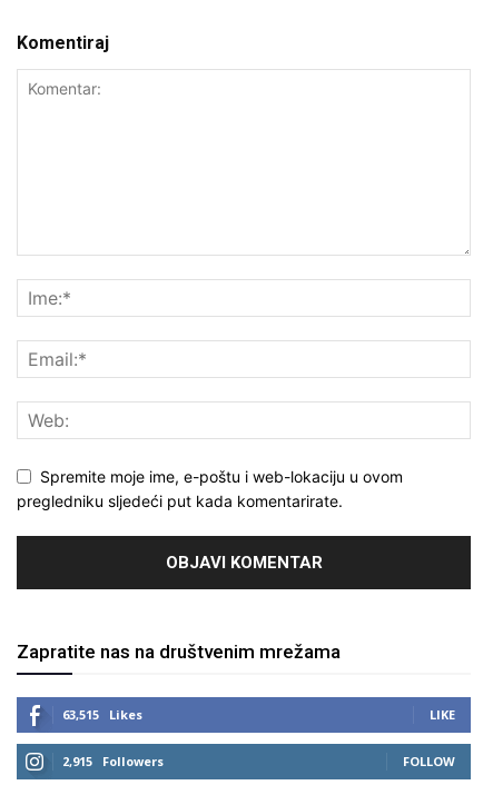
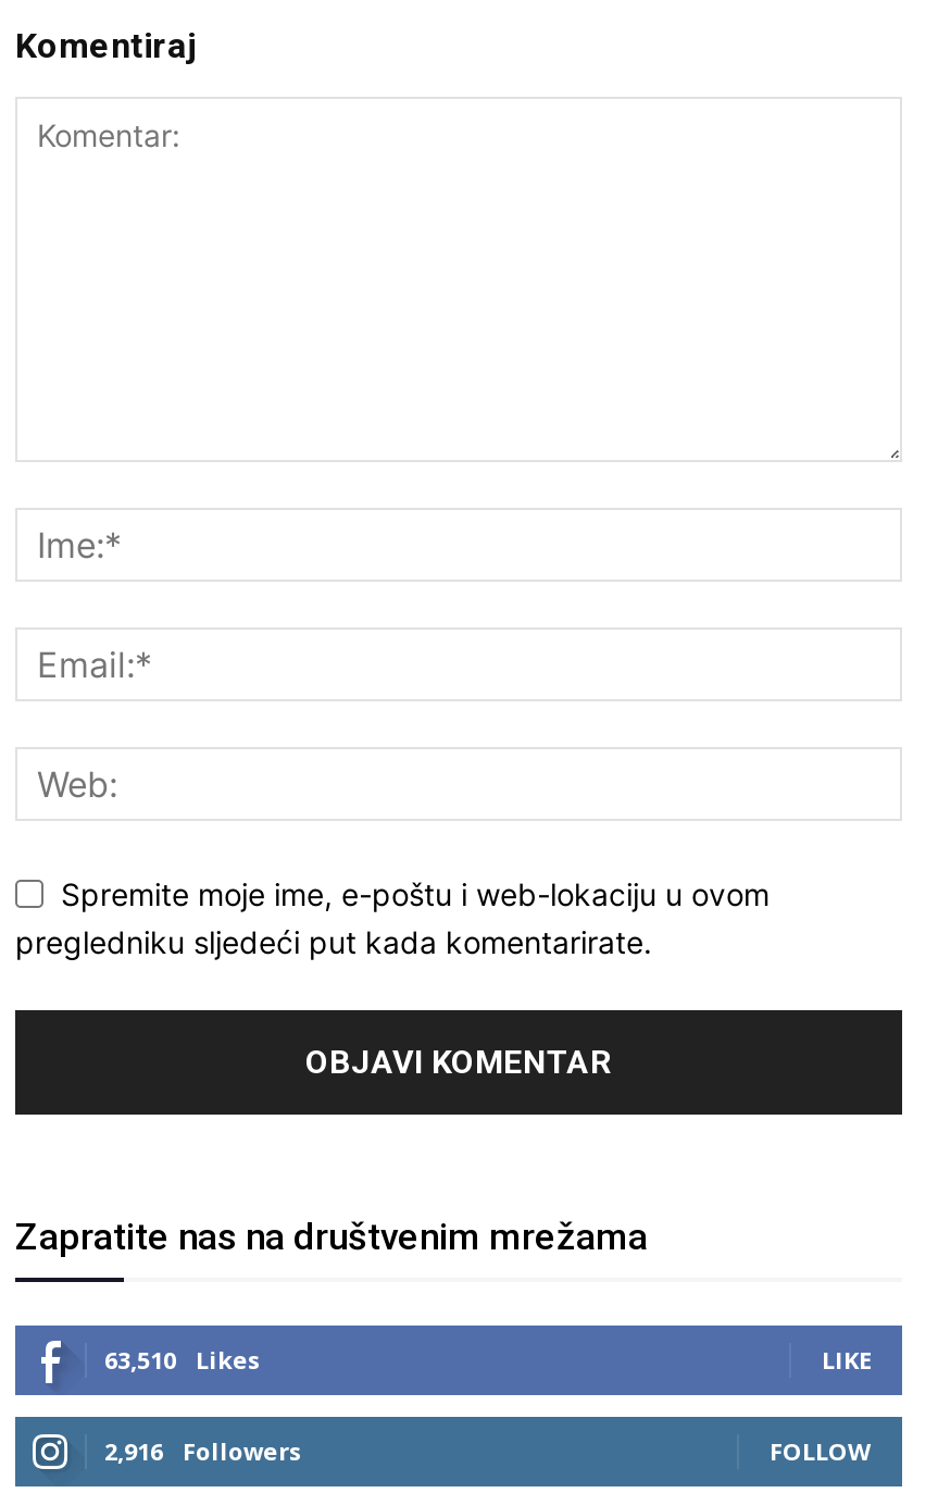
- 63,515 Likes
+ 63,510 Likes

- 2,915 Followers
+ 2,916 Followers
